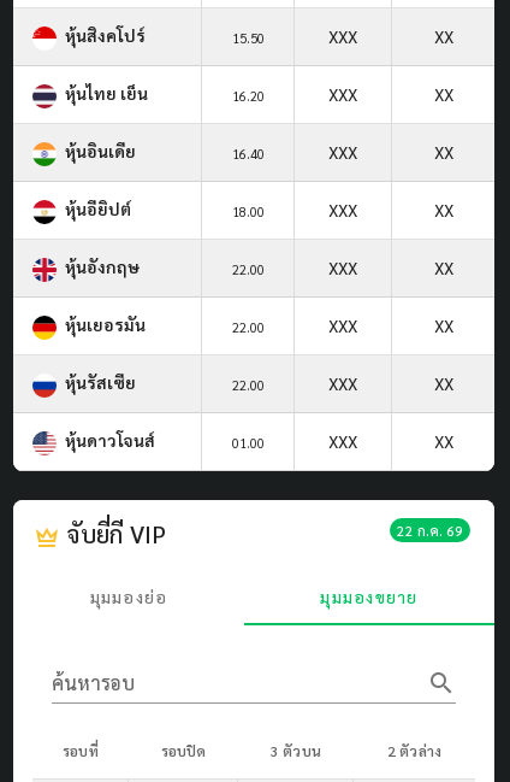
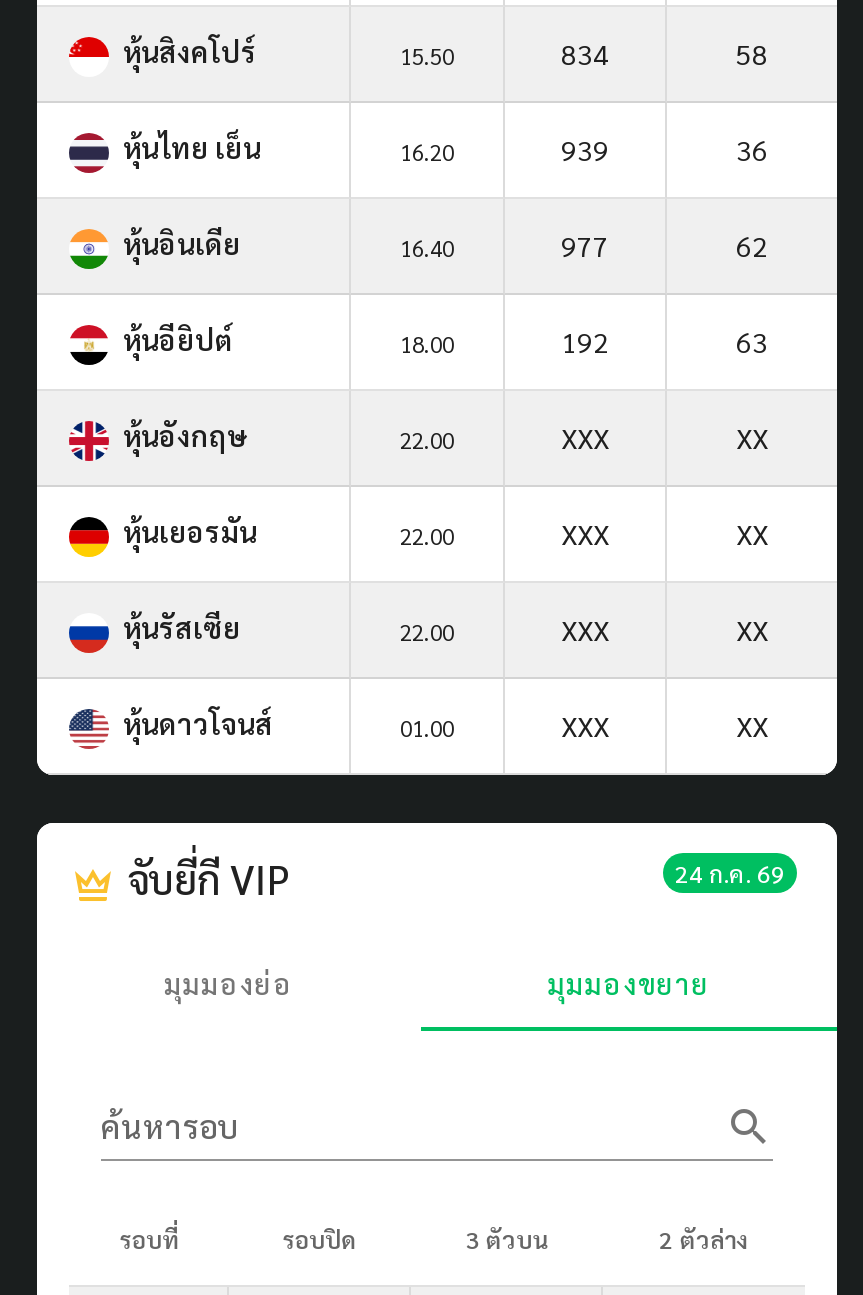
- XXX
- XX
+ 834
+ 58

- XXX
- XX
+ 939
+ 36

- XXX
- XX
+ 977
+ 62

- XXX
- XX
+ 192
+ 63

- 22 ก.ค. 69
+ 24 ก.ค. 69
